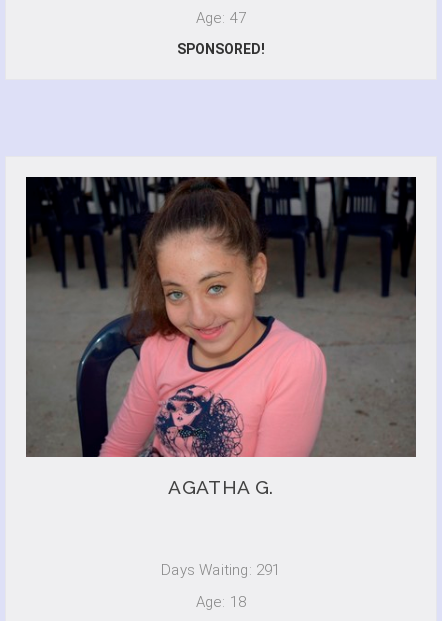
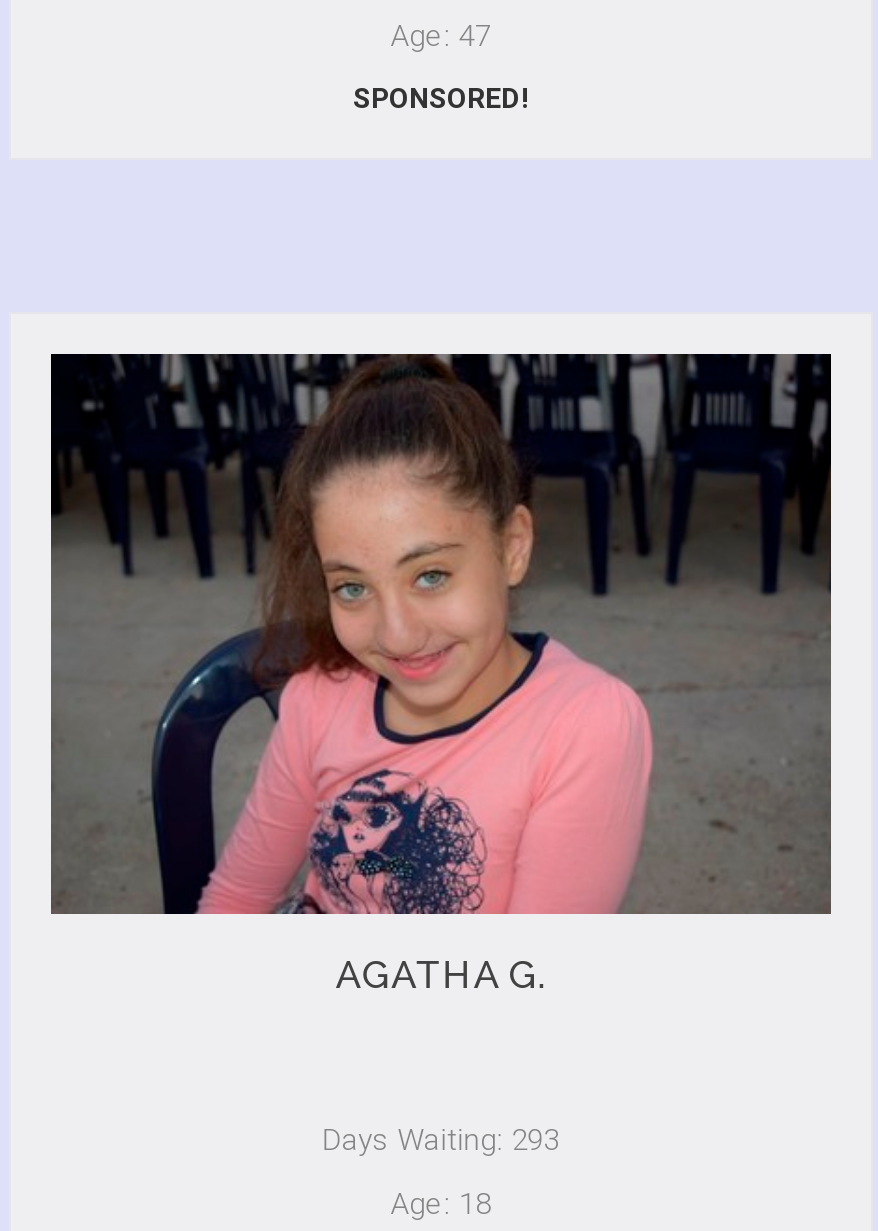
- Days Waiting: 291
+ Days Waiting: 293
